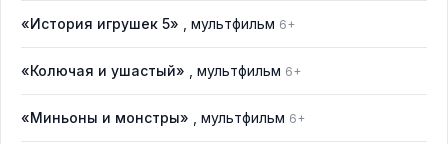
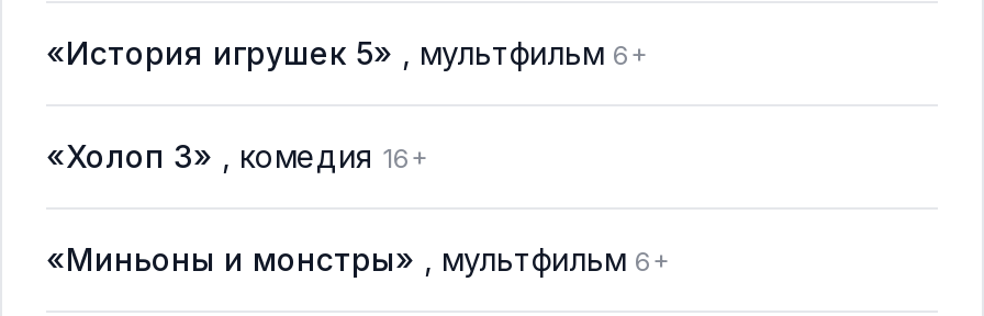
- «Колючая и ушастый» , мультфильм 6+
+ «Холоп 3» , комедия 16+
